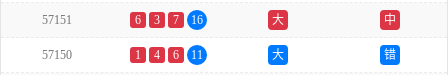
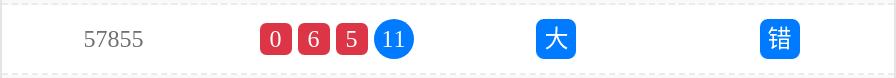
- 57151
+ 57855
+ 0

- 3
- 7
- 16
- 大
- 中
- 57150
- 1
- 4
- 6
+ 5
